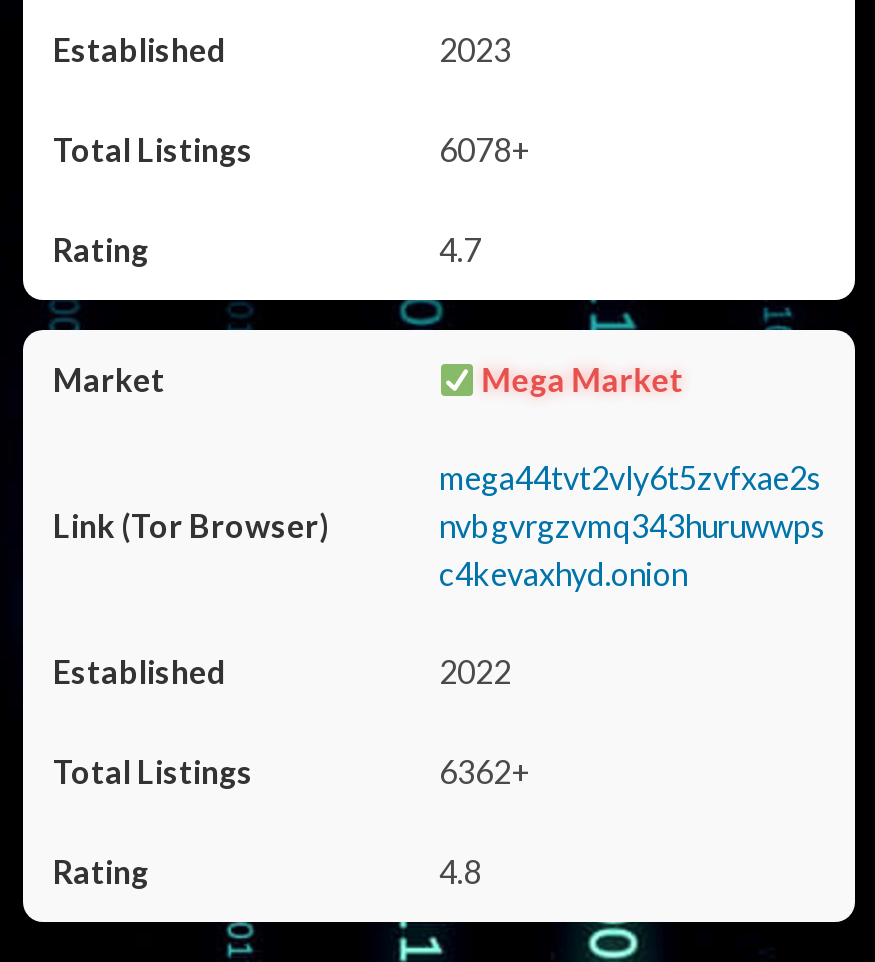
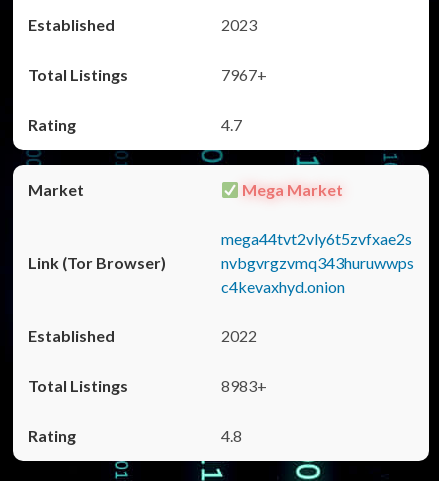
- 6078+
+ 7967+

- 6362+
+ 8983+
